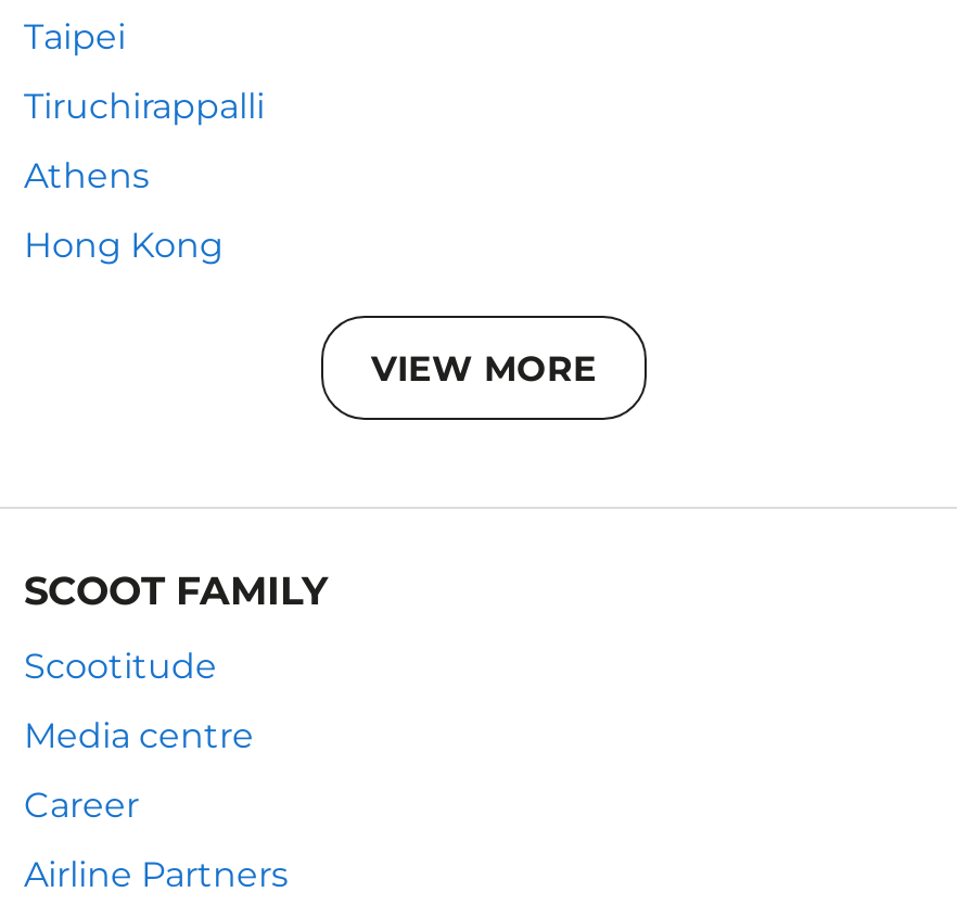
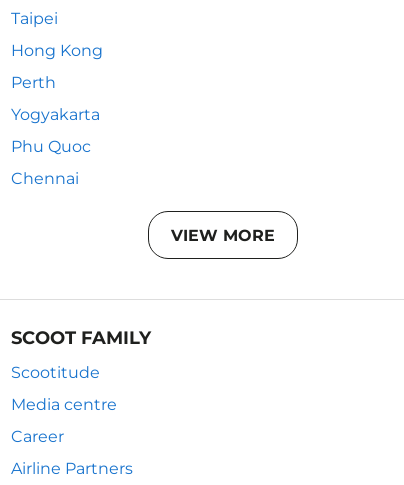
- Tiruchirappalli
- Athens

moved up: Hong Kong

+ Perth
+ Yogyakarta
+ Phu Quoc
+ Chennai
